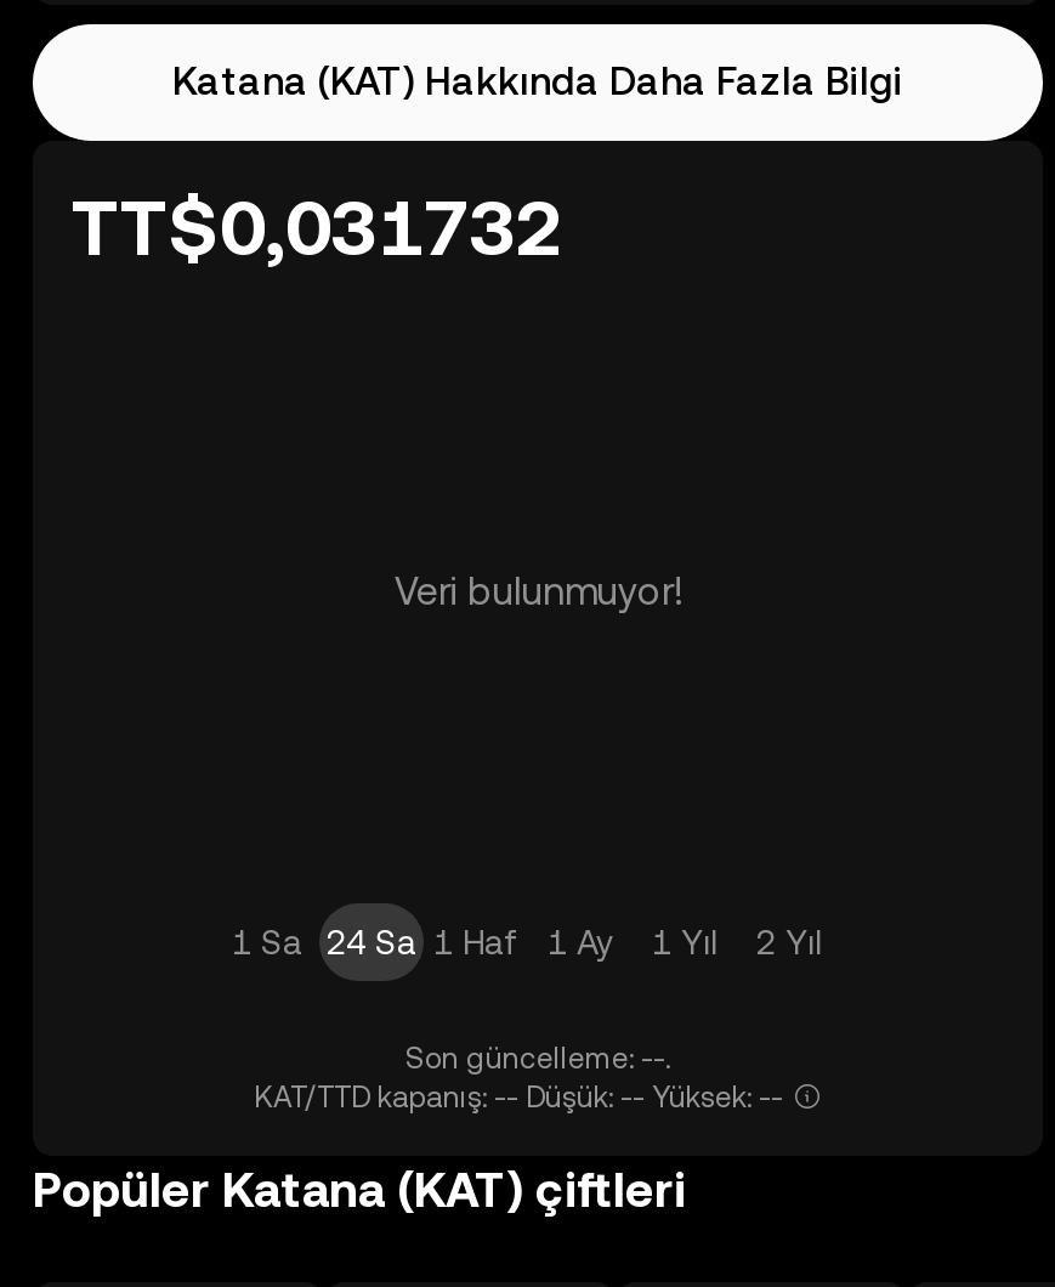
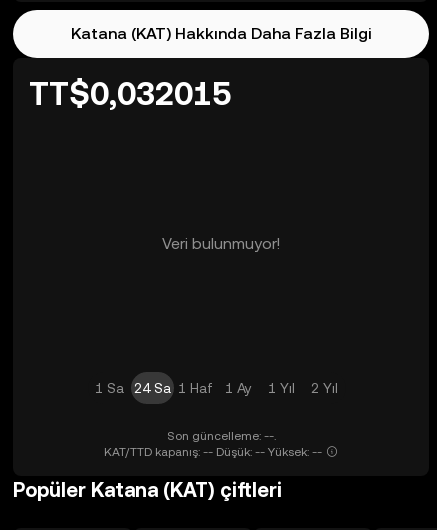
- TT$0,031732
+ TT$0,032015
